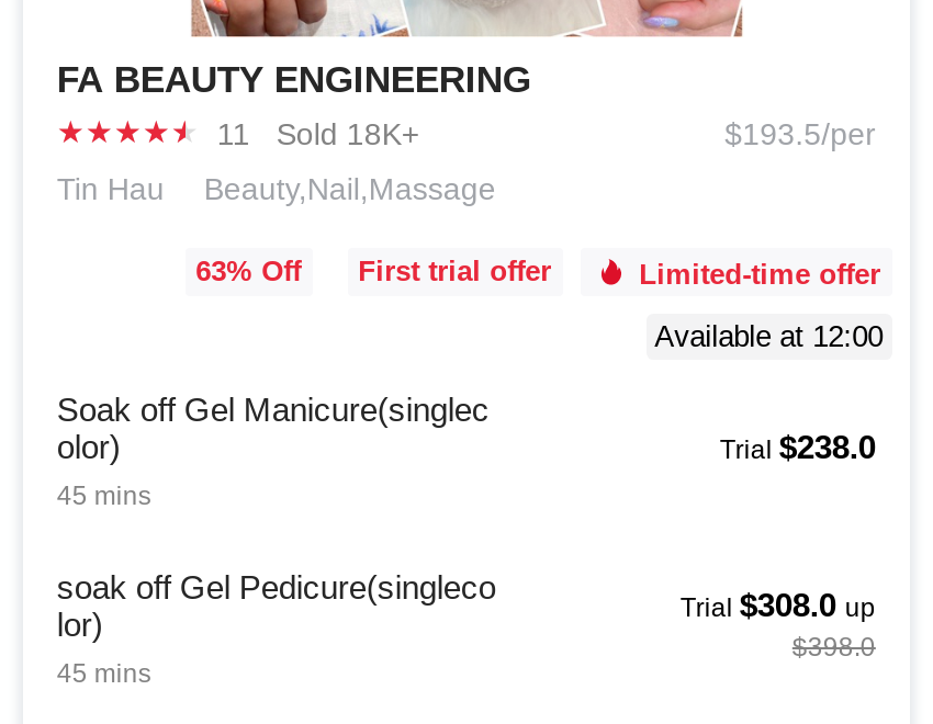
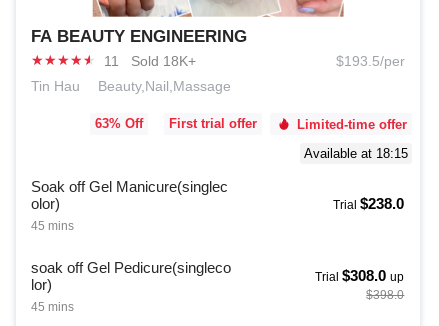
- Available at 12:00
+ Available at 18:15
